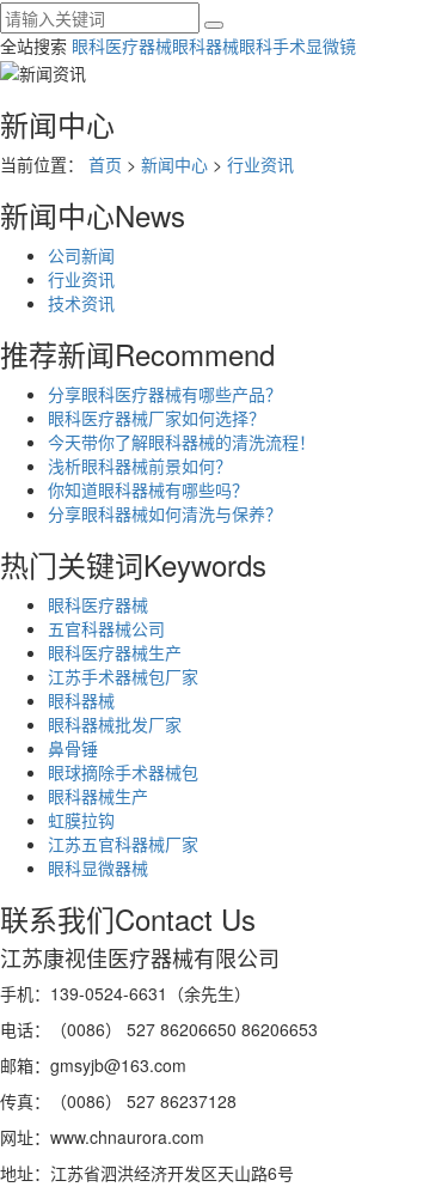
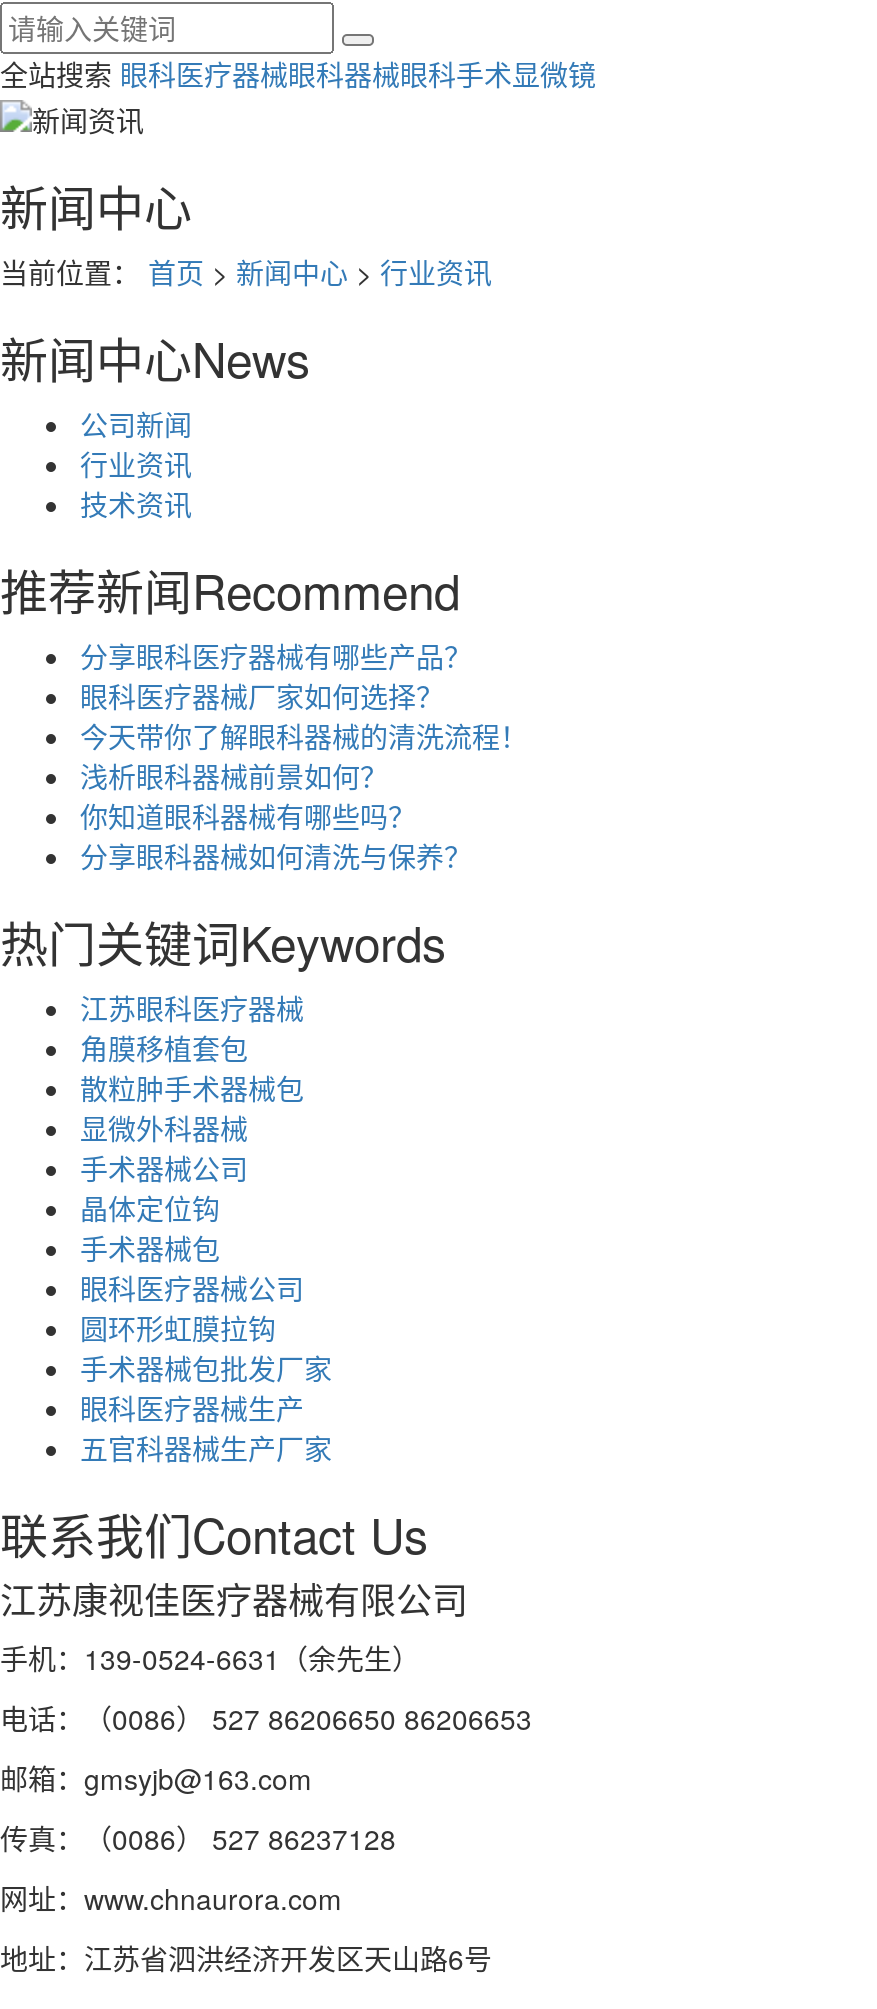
- 眼科医疗器械
- 五官科器械公司
+ 江苏眼科医疗器械
+ 角膜移植套包
+ 散粒肿手术器械包
+ 显微外科器械
+ 手术器械公司
+ 晶体定位钩
+ 手术器械包
+ 眼科医疗器械公司
+ 圆环形虹膜拉钩
+ 手术器械包批发厂家

moved down: 眼科医疗器械生产

- 江苏手术器械包厂家
- 眼科器械
- 眼科器械批发厂家
- 鼻骨锤
- 眼球摘除手术器械包
- 眼科器械生产
- 虹膜拉钩
- 江苏五官科器械厂家
- 眼科显微器械
+ 五官科器械生产厂家
